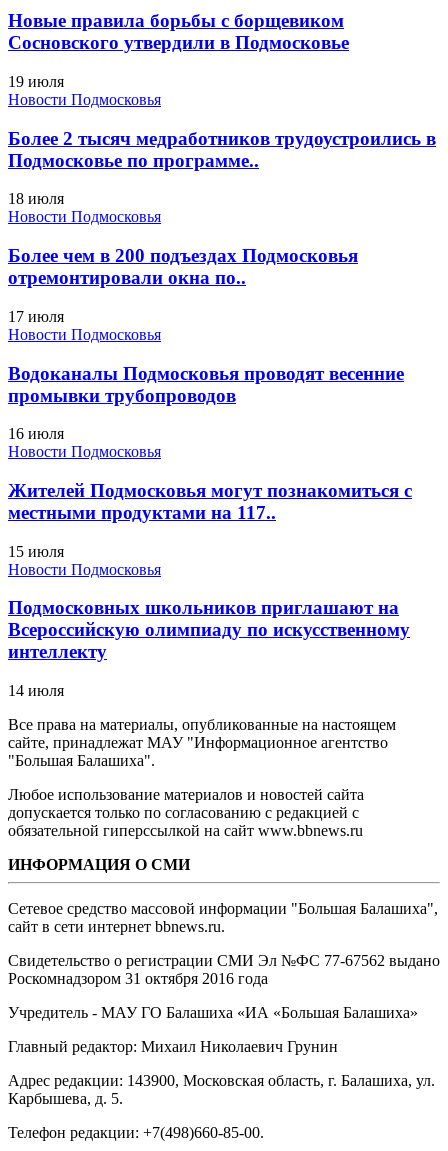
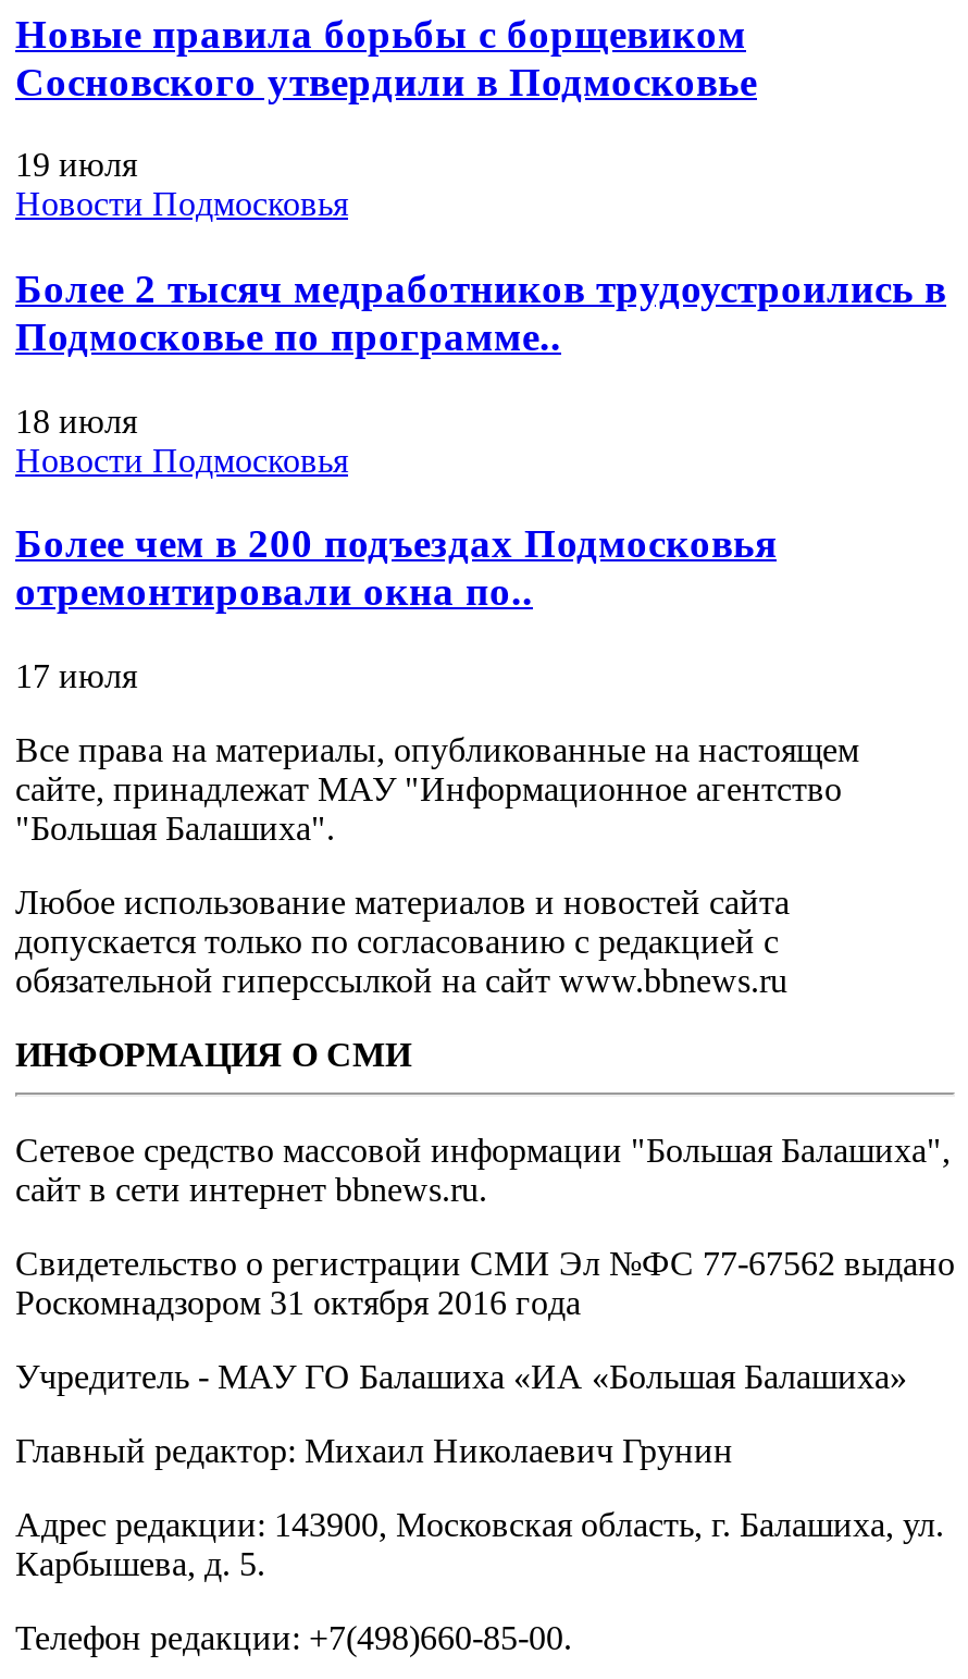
- Новости Подмосковья
- Водоканалы Подмосковья проводят весенние
- промывки трубопроводов
- 16 июля
- Новости Подмосковья
- Жителей Подмосковья могут познакомиться с
- местными продуктами на 117..
- 15 июля
- Новости Подмосковья
- Подмосковных школьников приглашают на
- Всероссийскую олимпиаду по искусственному
- интеллекту
- 14 июля
